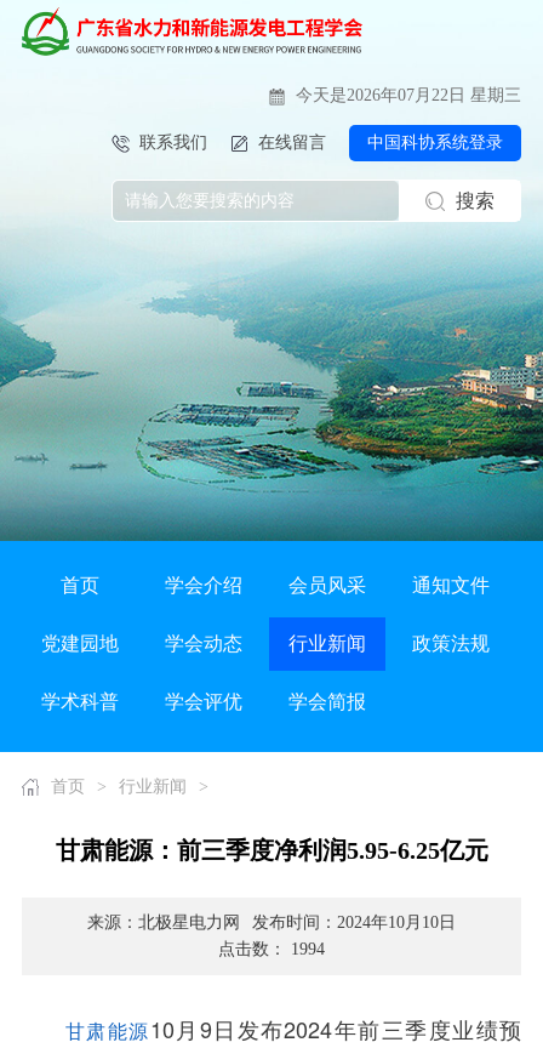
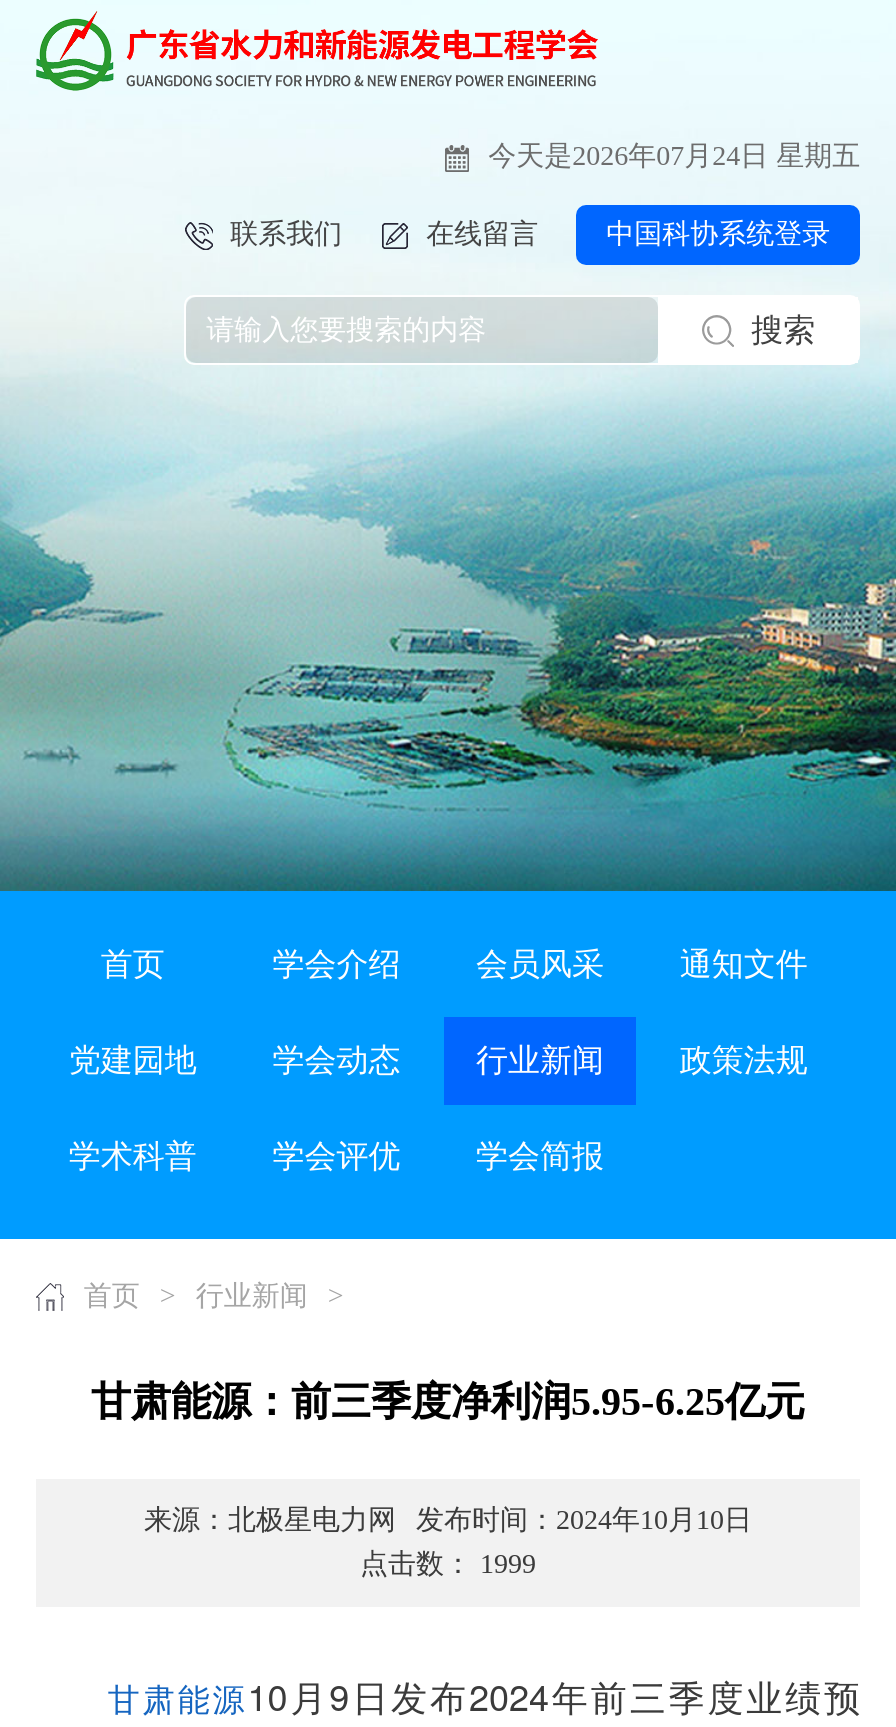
- 今天是2026年07月22日 星期三
+ 今天是2026年07月24日 星期五

- 点击数： 1994
+ 点击数： 1999
